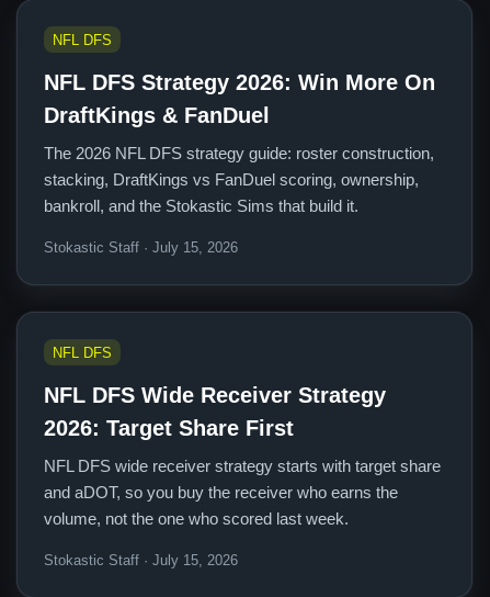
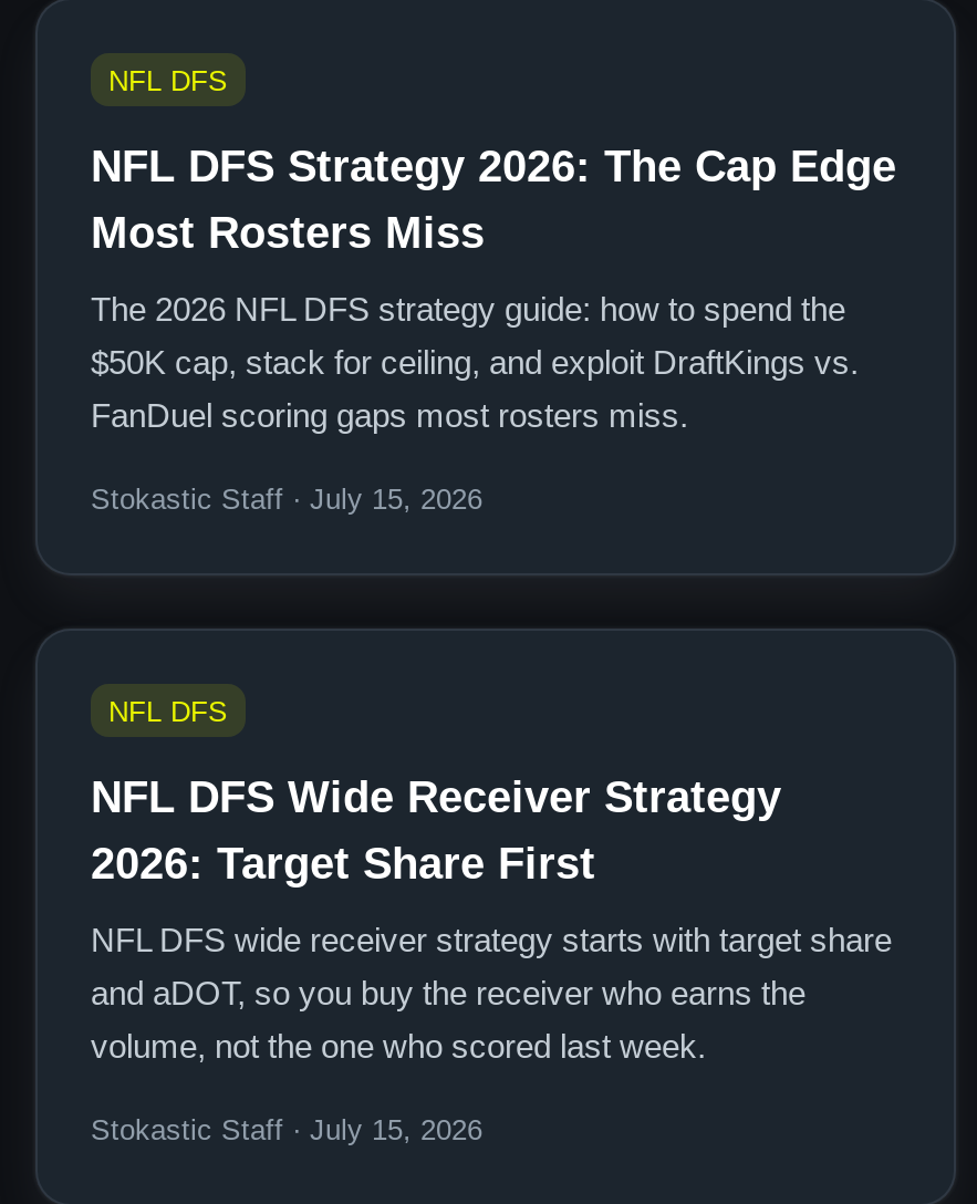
- NFL DFS Strategy 2026: Win More On
- DraftKings & FanDuel
+ NFL DFS Strategy 2026: The Cap Edge
+ Most Rosters Miss

- The 2026 NFL DFS strategy guide: roster construction,
- stacking, DraftKings vs FanDuel scoring, ownership,
- bankroll, and the Stokastic Sims that build it.
+ The 2026 NFL DFS strategy guide: how to spend the
+ $50K cap, stack for ceiling, and exploit DraftKings vs.
+ FanDuel scoring gaps most rosters miss.
